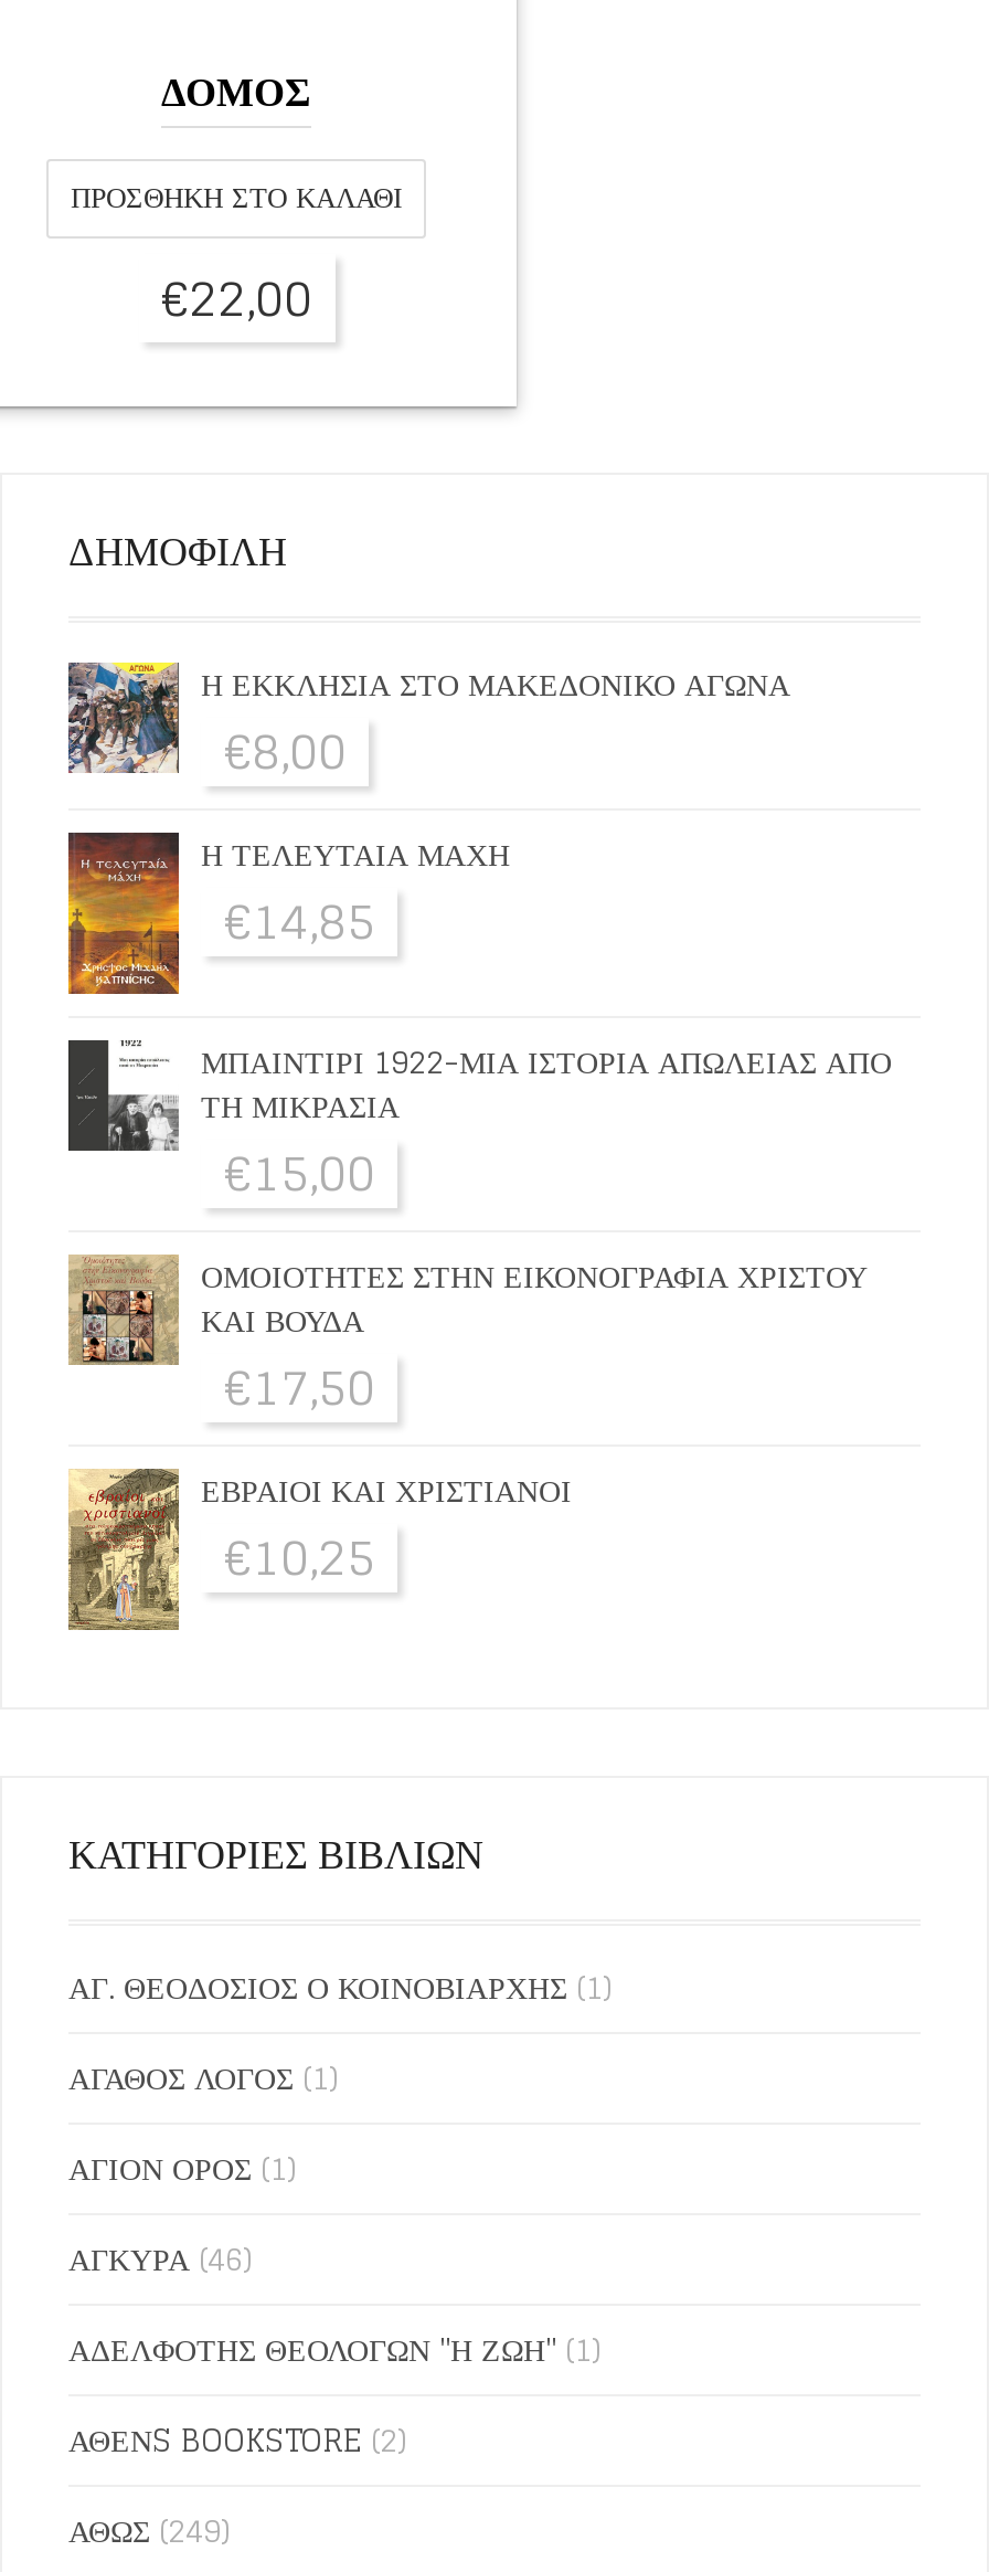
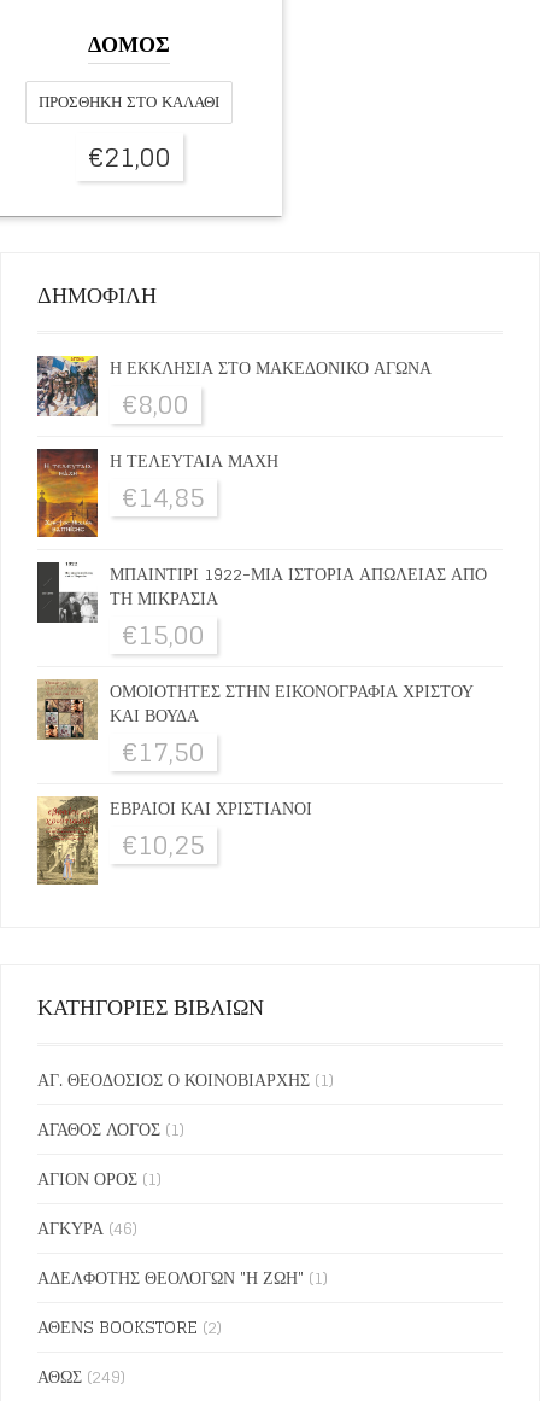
- €22,00
+ €21,00
